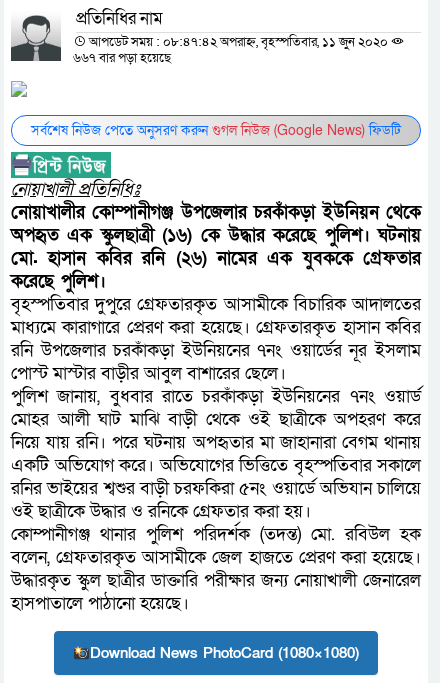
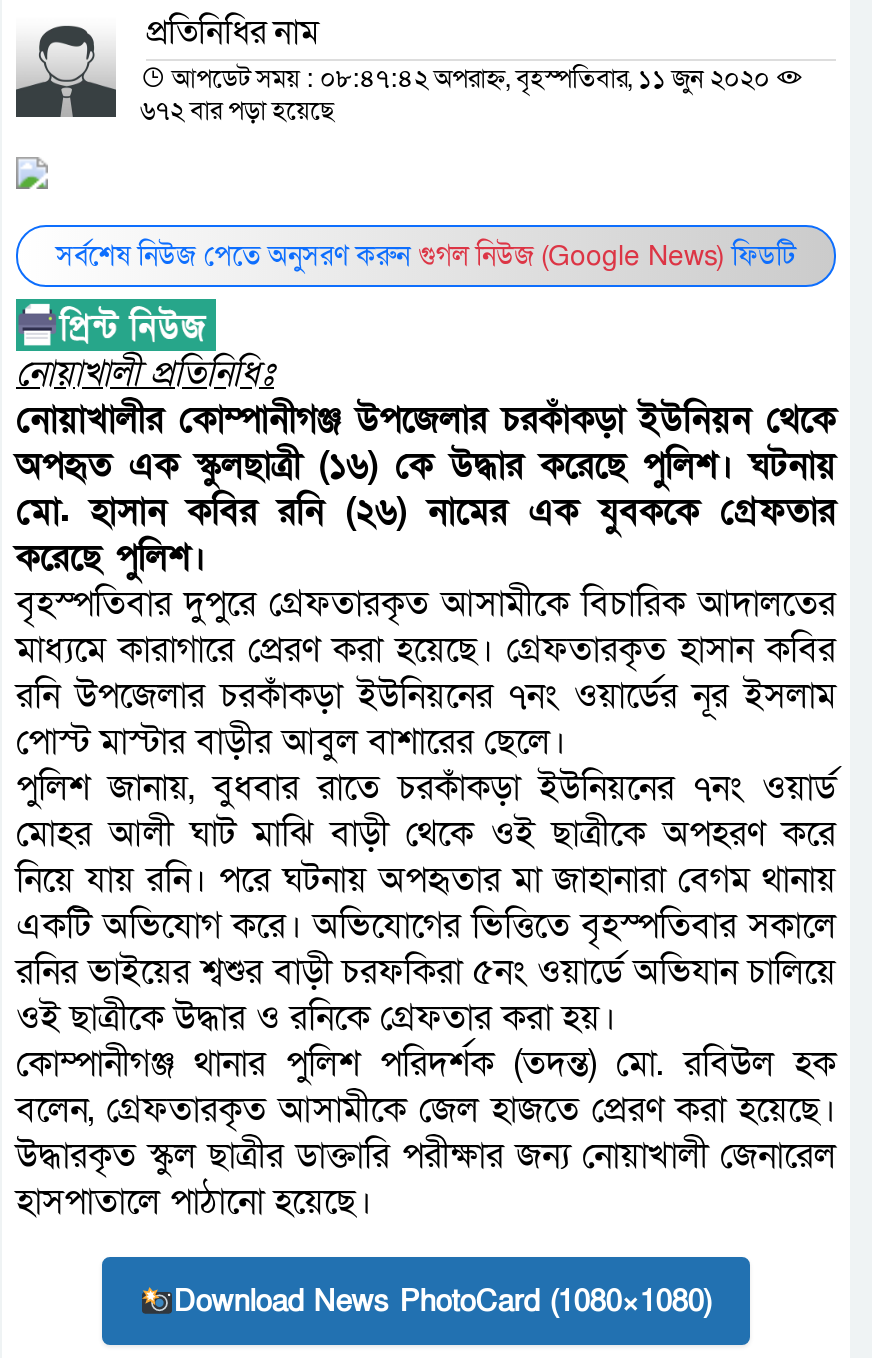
- ৬৬৭ বার পড়া হয়েছে
+ ৬৭২ বার পড়া হয়েছে
